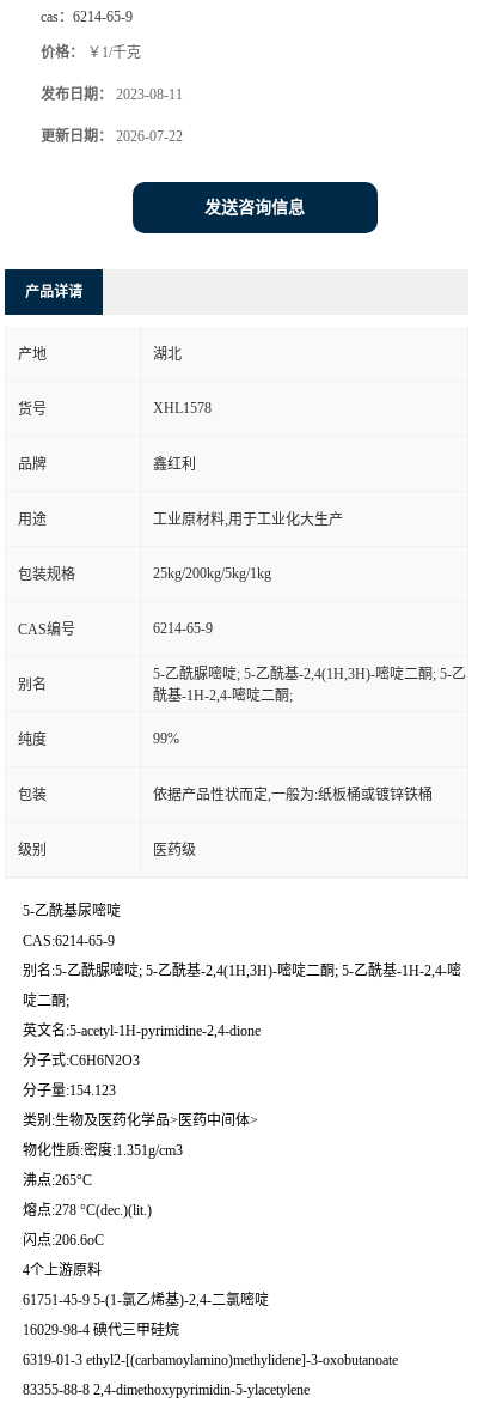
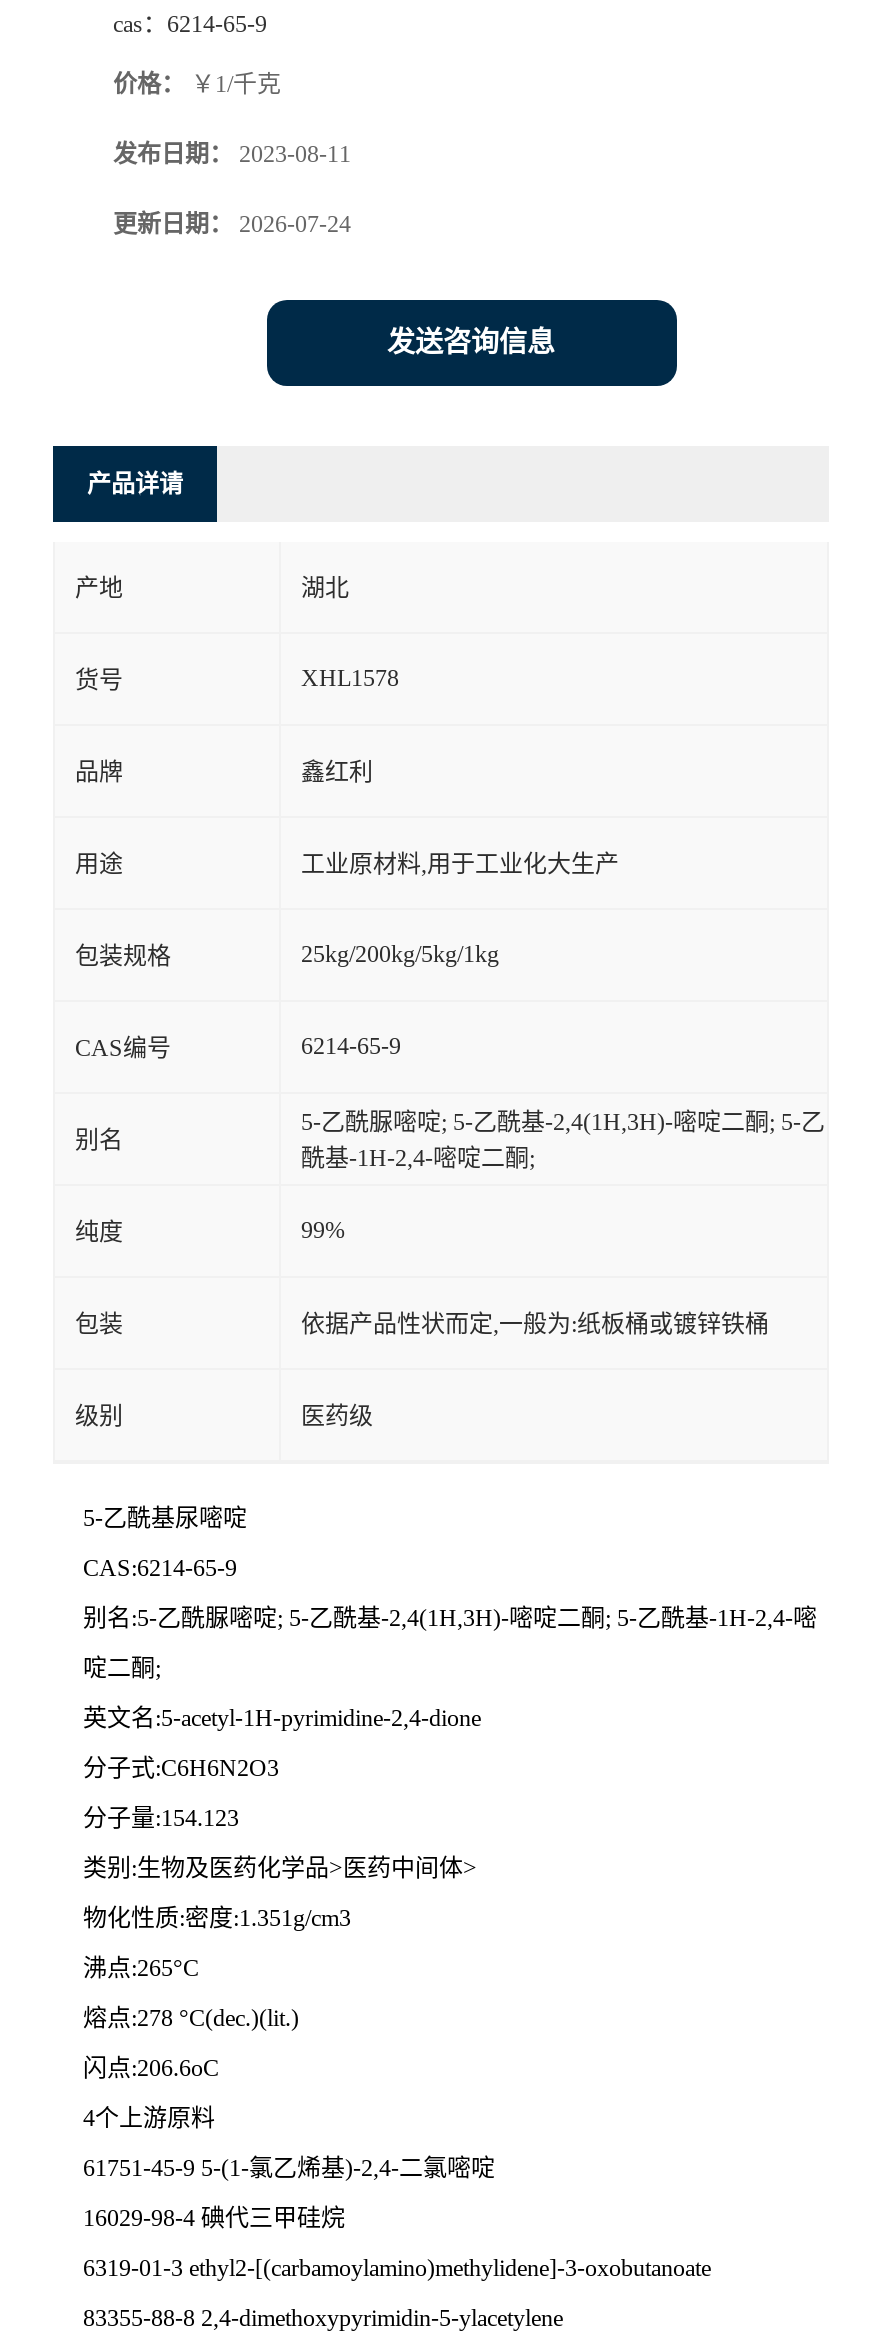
- 更新日期：2026-07-22
+ 更新日期：2026-07-24
